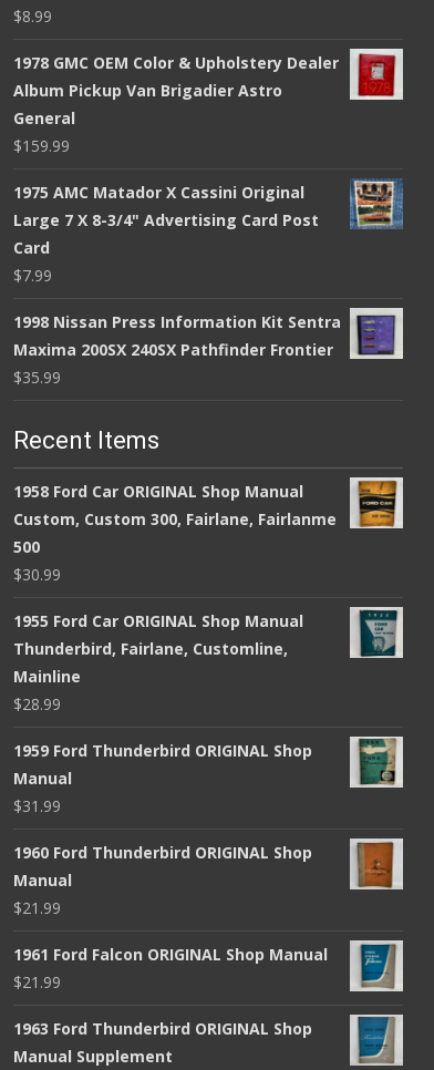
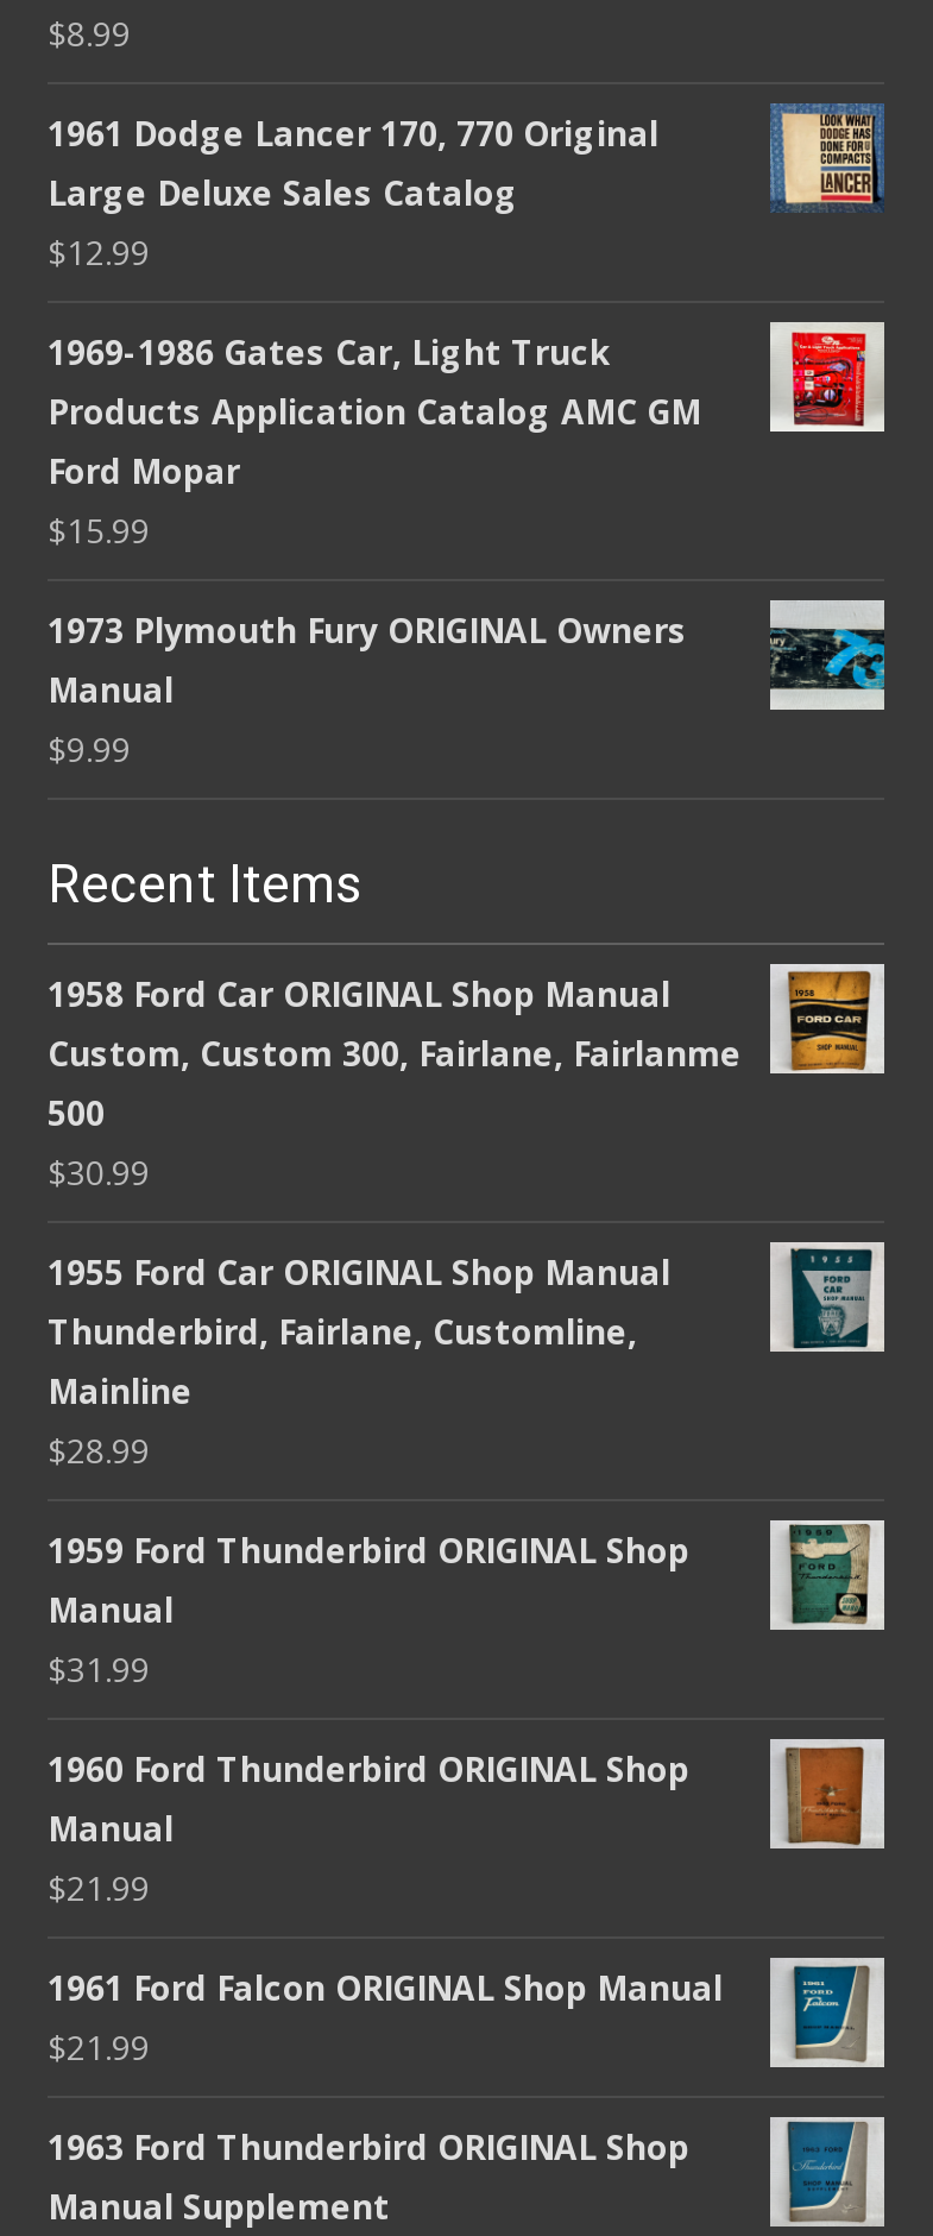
- 1978 GMC OEM Color & Upholstery Dealer
- Album Pickup Van Brigadier Astro
- General
- $159.99
+ 1961 Dodge Lancer 170, 770 Original
+ Large Deluxe Sales Catalog
+ $12.99

- [image]
+ [image]

- [image]
- 1975 AMC Matador X Cassini Original
- Large 7 X 8-3/4" Advertising Card Post
- Card
- $7.99
+ [image]
+ 1969-1986 Gates Car, Light Truck
+ Products Application Catalog AMC GM
+ Ford Mopar
+ $15.99

- 1998 Nissan Press Information Kit Sentra
- Maxima 200SX 240SX Pathfinder Frontier
- $35.99
+ 1973 Plymouth Fury ORIGINAL Owners
+ Manual
+ $9.99

- [image]
+ [image]
